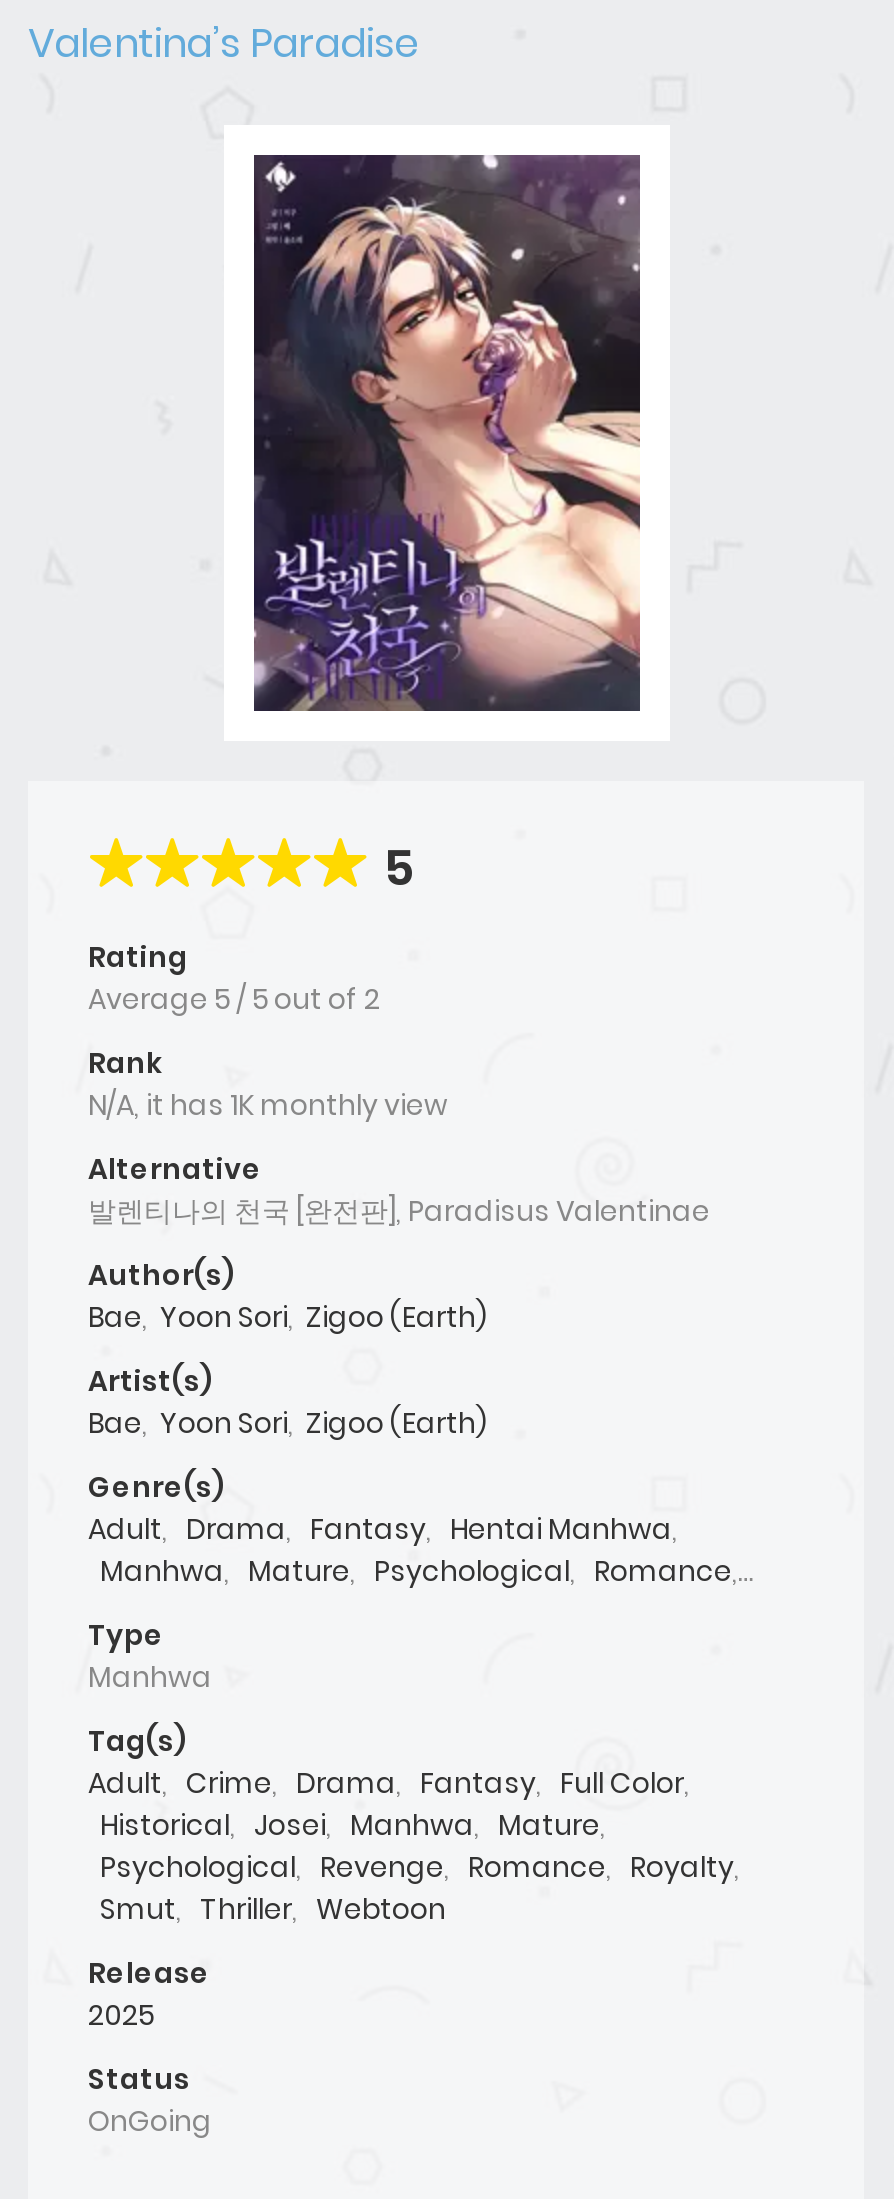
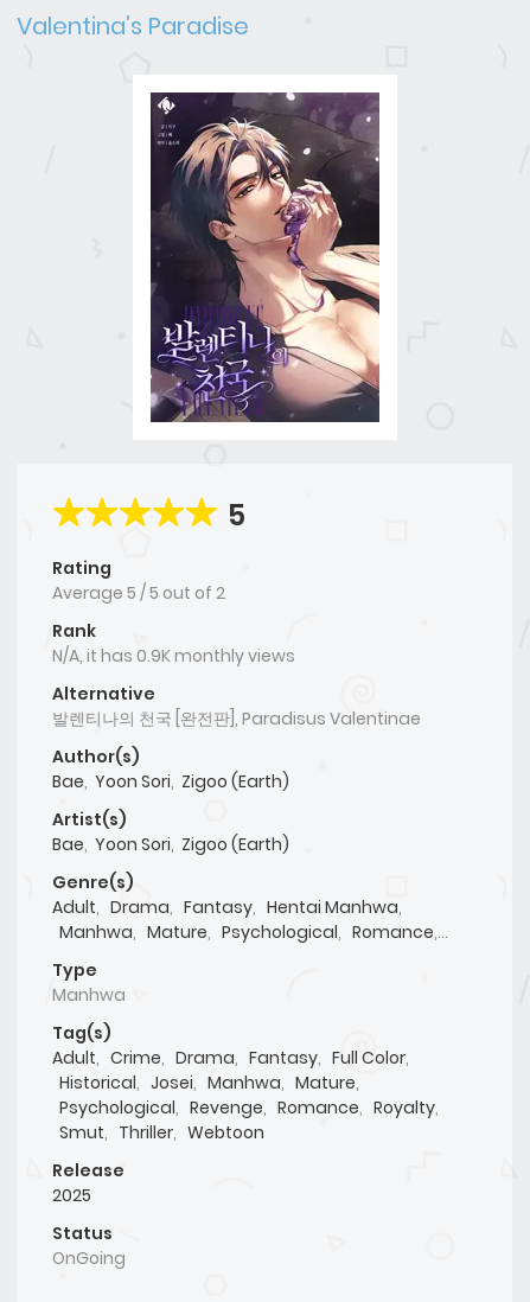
- N/A, it has 1K monthly view
+ N/A, it has 0.9K monthly views
